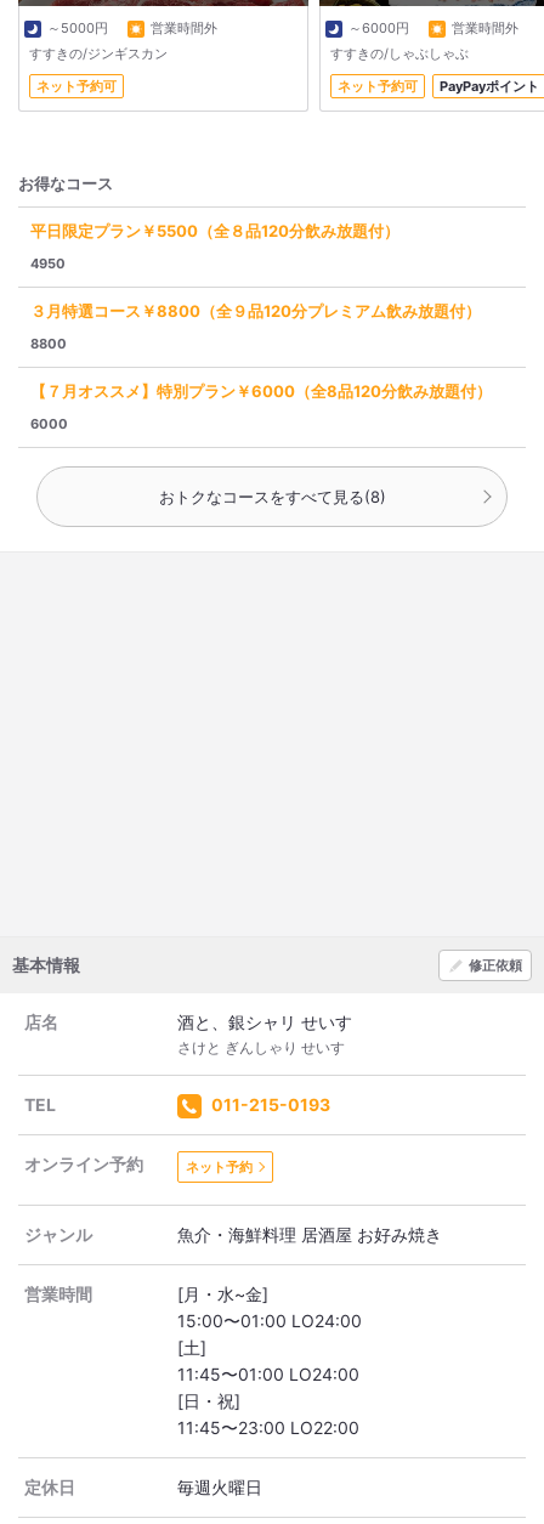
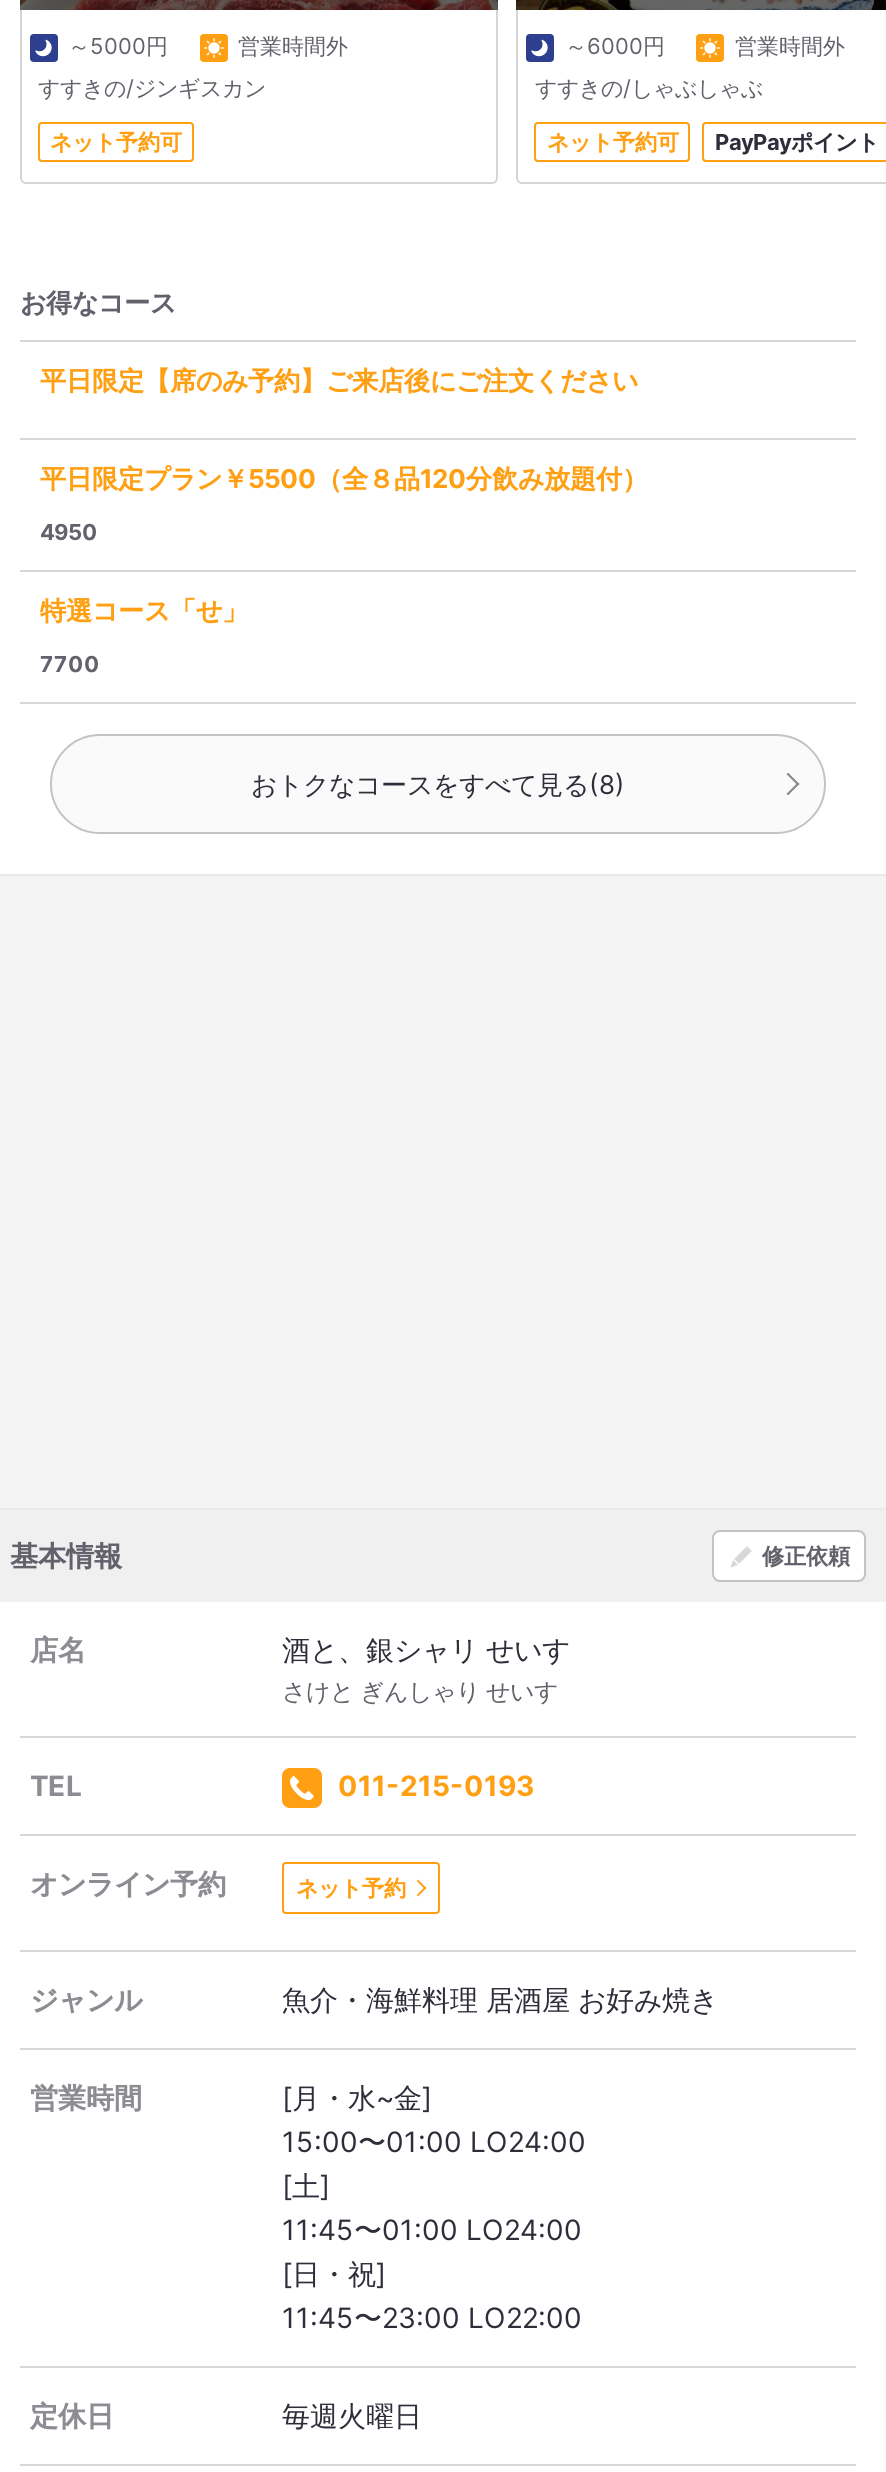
+ 平日限定【席のみ予約】ご来店後にご注文ください

moved down: 平日限定プラン￥5500（全８品120分飲み放題付） | 4950

- ３月特選コース￥8800（全９品120分プレミアム飲み放題付）
- 8800
- 【７月オススメ】特別プラン￥6000（全8品120分飲み放題付）
- 6000
+ 特選コース「せ」
+ 7700
